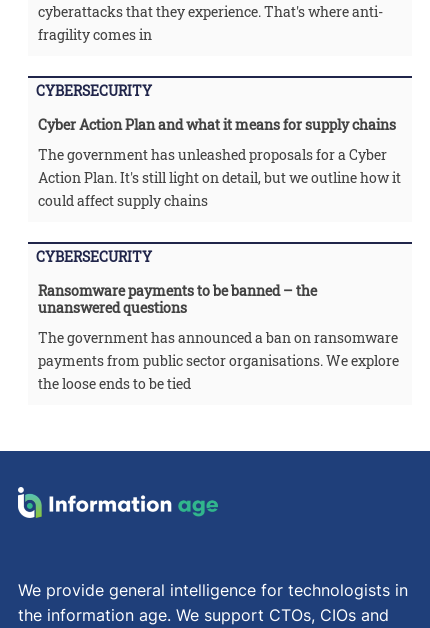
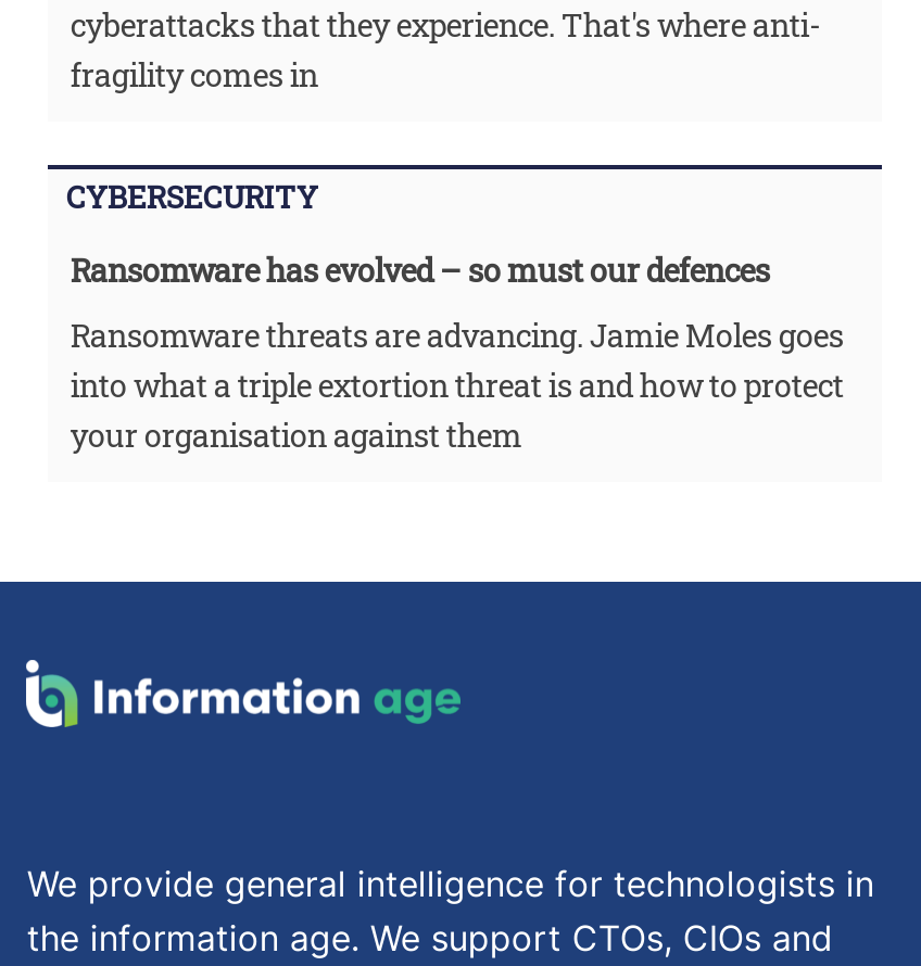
- Cyber Action Plan and what it means for supply chains
- The government has unleashed proposals for a Cyber
- Action Plan. It's still light on detail, but we outline how it
- could affect supply chains
- CYBERSECURITY
- Ransomware payments to be banned – the
- unanswered questions
- The government has announced a ban on ransomware
- payments from public sector organisations. We explore
- the loose ends to be tied
+ Ransomware has evolved – so must our defences
+ Ransomware threats are advancing. Jamie Moles goes
+ into what a triple extortion threat is and how to protect
+ your organisation against them
